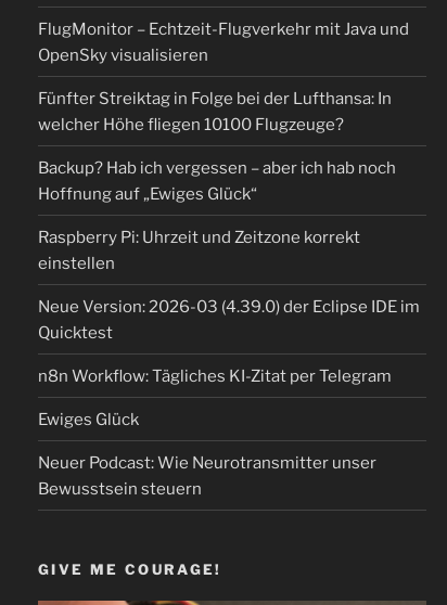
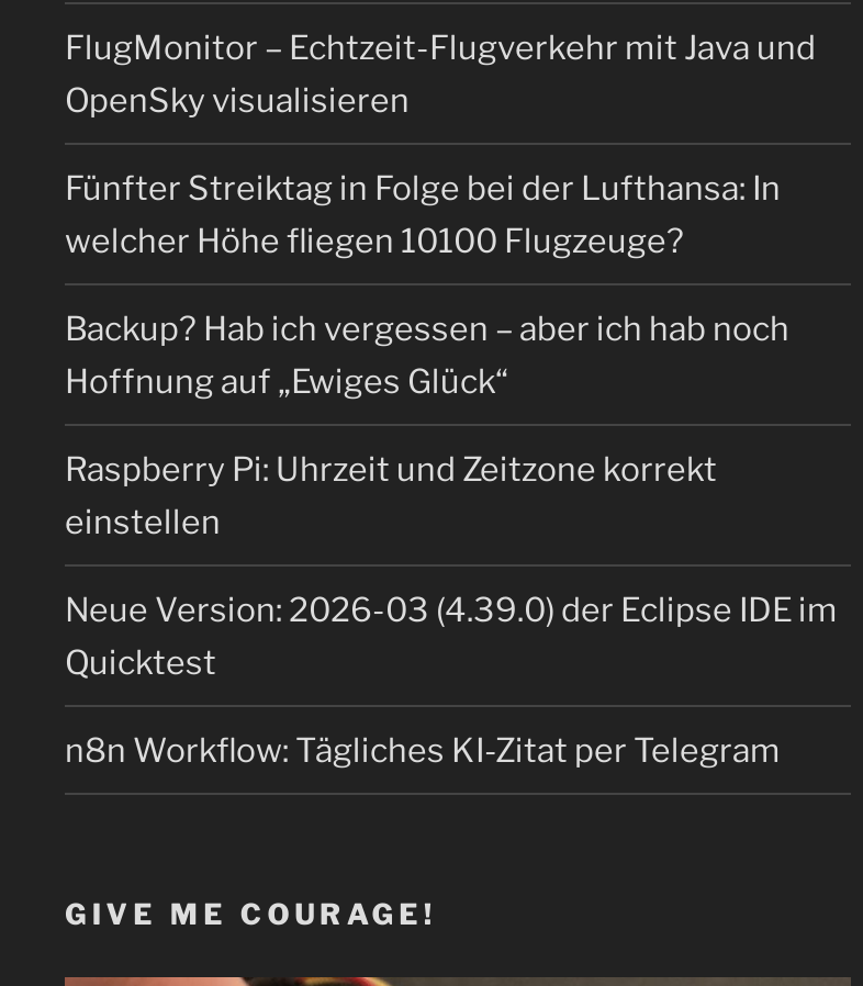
- Ewiges Glück
- Neuer Podcast: Wie Neurotransmitter unser
- Bewusstsein steuern
